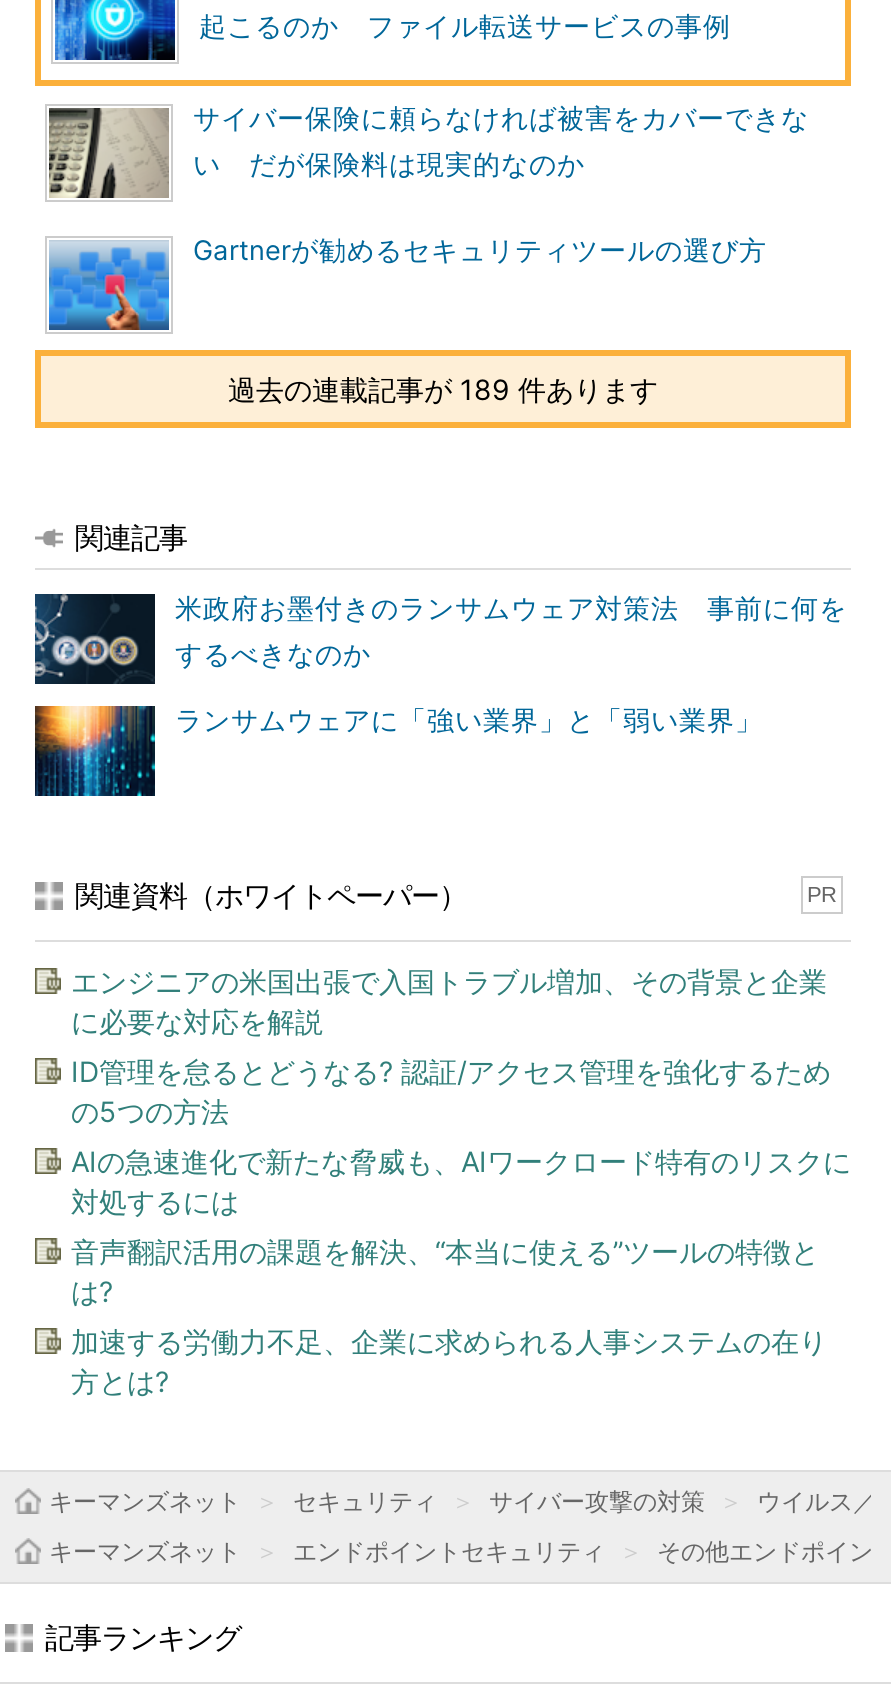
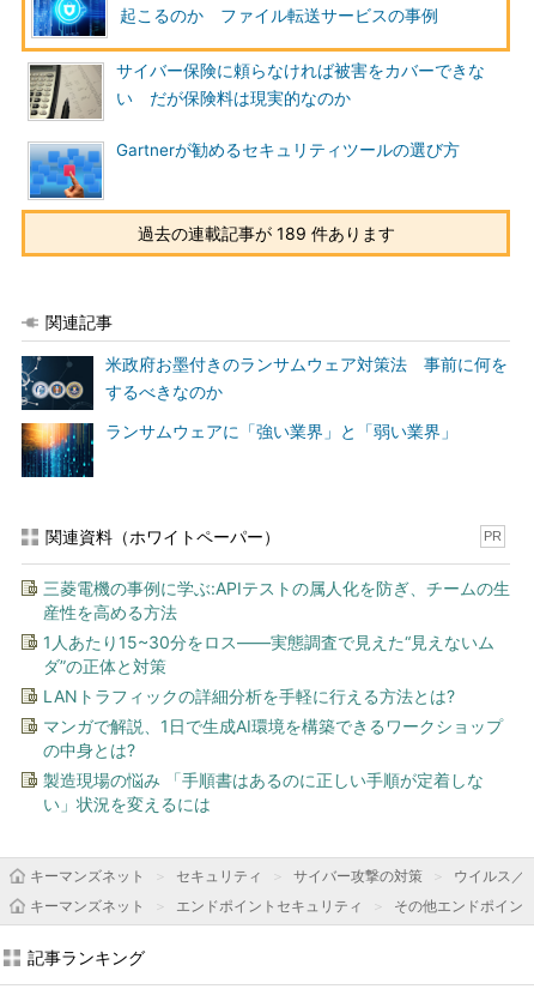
- エンジニアの米国出張で入国トラブル増加、その背景と企業
- に必要な対応を解説
+ 三菱電機の事例に学ぶ:APIテストの属人化を防ぎ、チームの生
+ 産性を高める方法

- ID管理を怠るとどうなる? 認証/アクセス管理を強化するため
- の5つの方法
+ 1人あたり15~30分をロス――実態調査で見えた“見えないム
+ ダ”の正体と対策

- AIの急速進化で新たな脅威も、AIワークロード特有のリスクに
- 対処するには
+ LANトラフィックの詳細分析を手軽に行える方法とは?

- 音声翻訳活用の課題を解決、“本当に使える”ツールの特徴と
- は?
+ マンガで解説、1日で生成AI環境を構築できるワークショップ
+ の中身とは?

- 加速する労働力不足、企業に求められる人事システムの在り
- 方とは?
+ 製造現場の悩み 「手順書はあるのに正しい手順が定着しな
+ い」状況を変えるには
